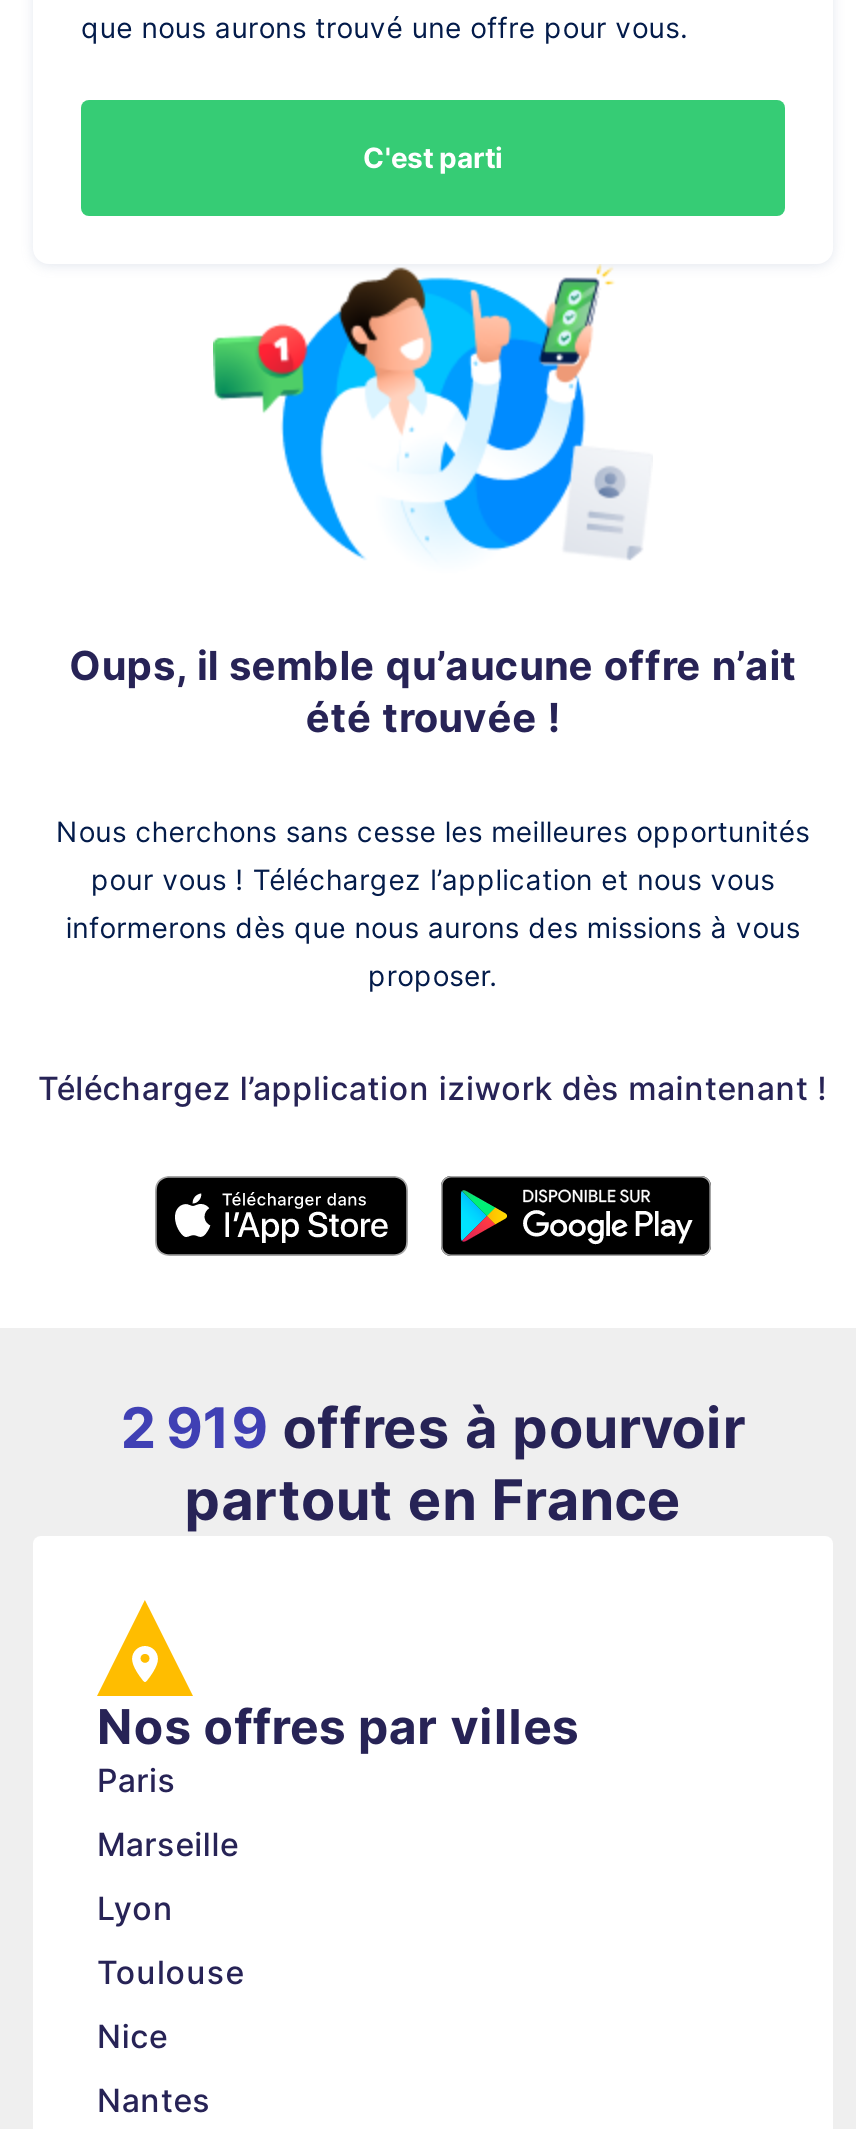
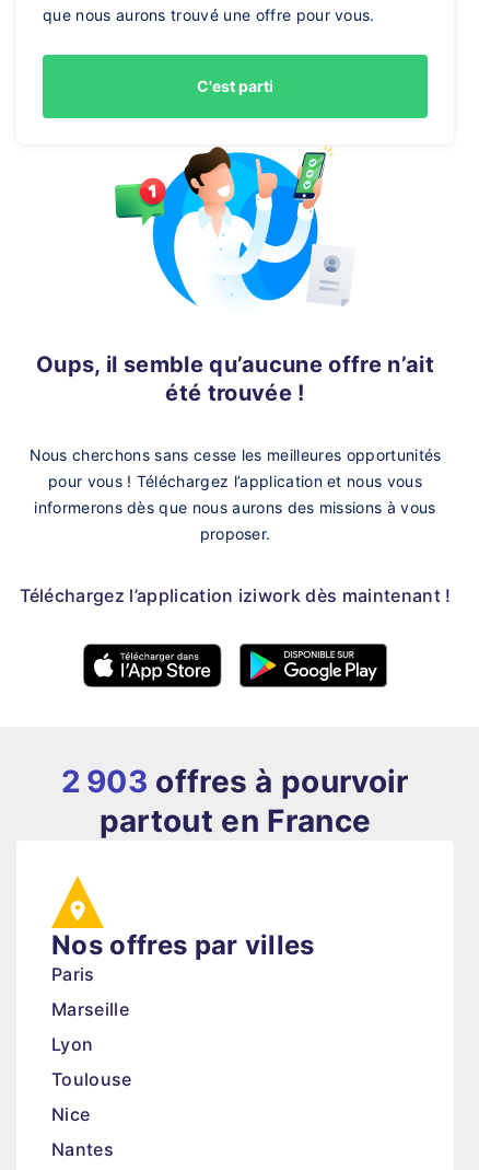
- 2 919 offres à pourvoir
+ 2 903 offres à pourvoir
